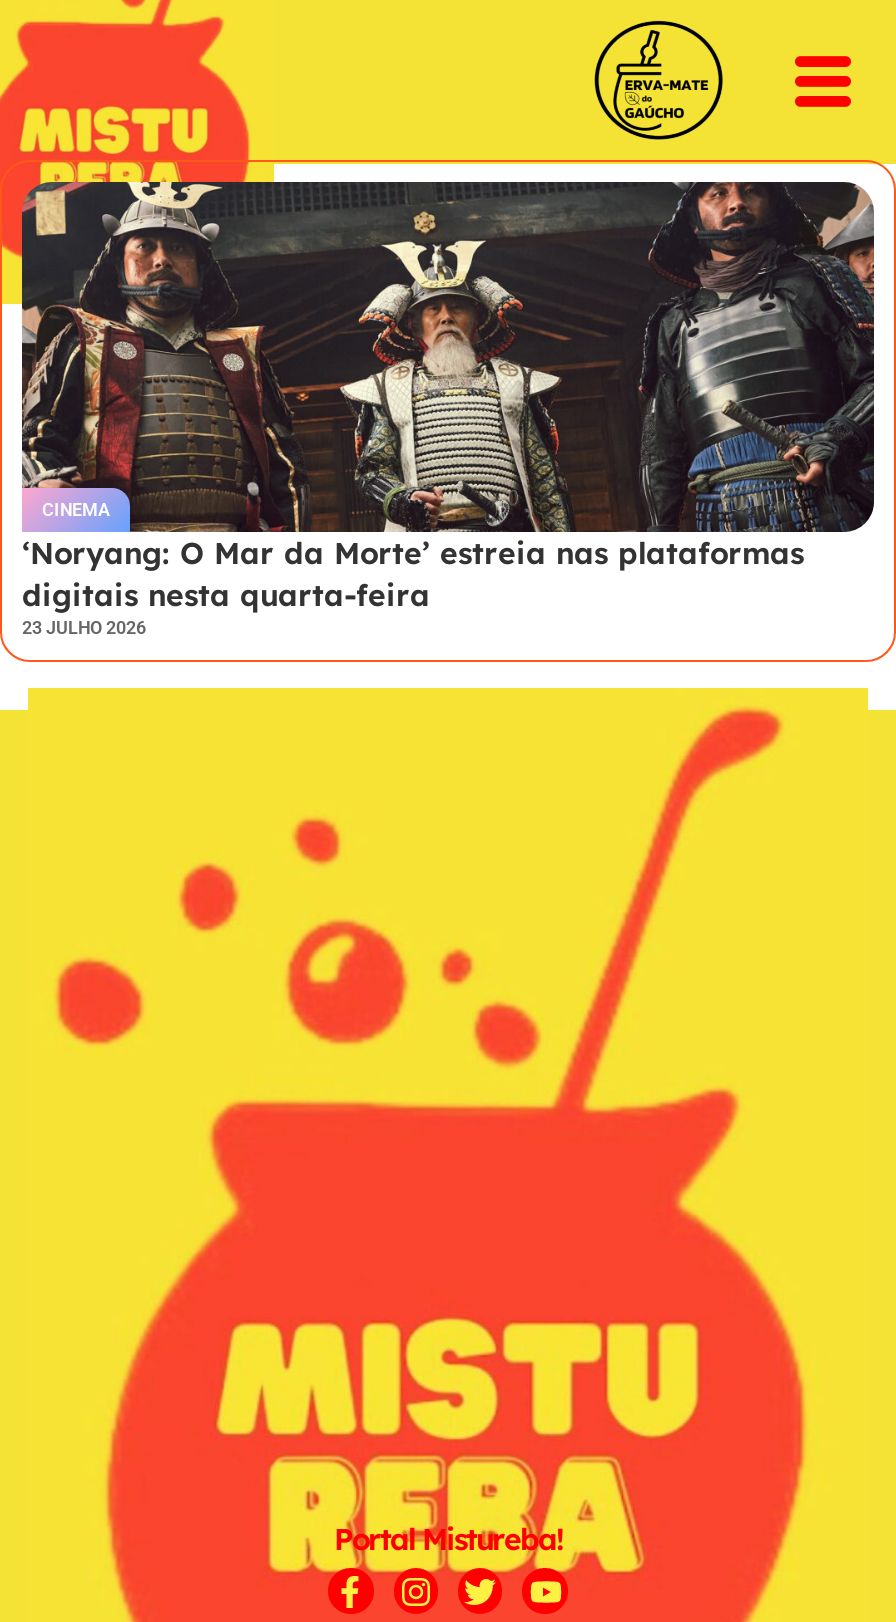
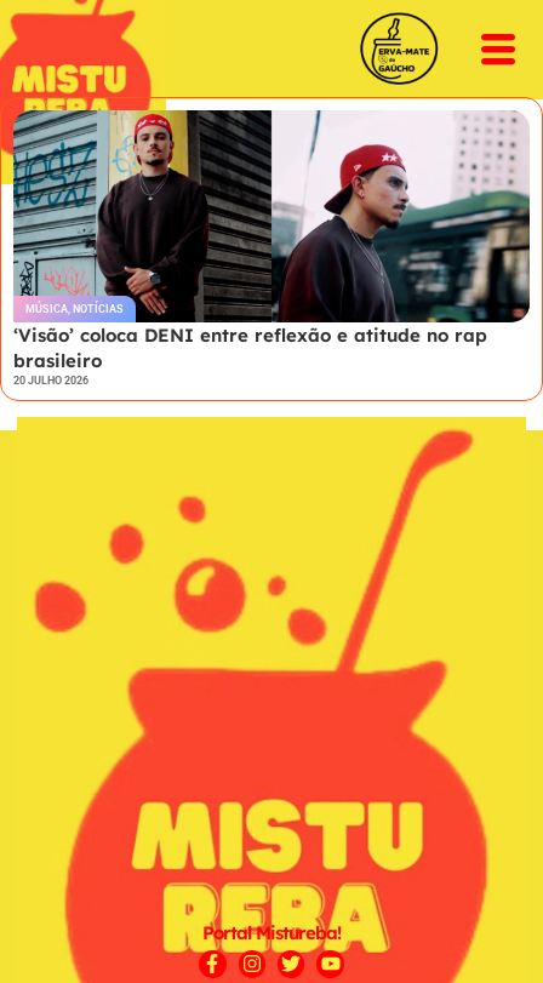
- [image]
- CINEMA
- ‘Noryang: O Mar da Morte’ estreia nas plataformas
- digitais nesta quarta-feira
- 23 JULHO 2026
+ [image]
+ MÚSICA, NOTÍCIAS
+ ‘Visão’ coloca DENI entre reflexão e atitude no rap
+ brasileiro
+ 20 JULHO 2026
